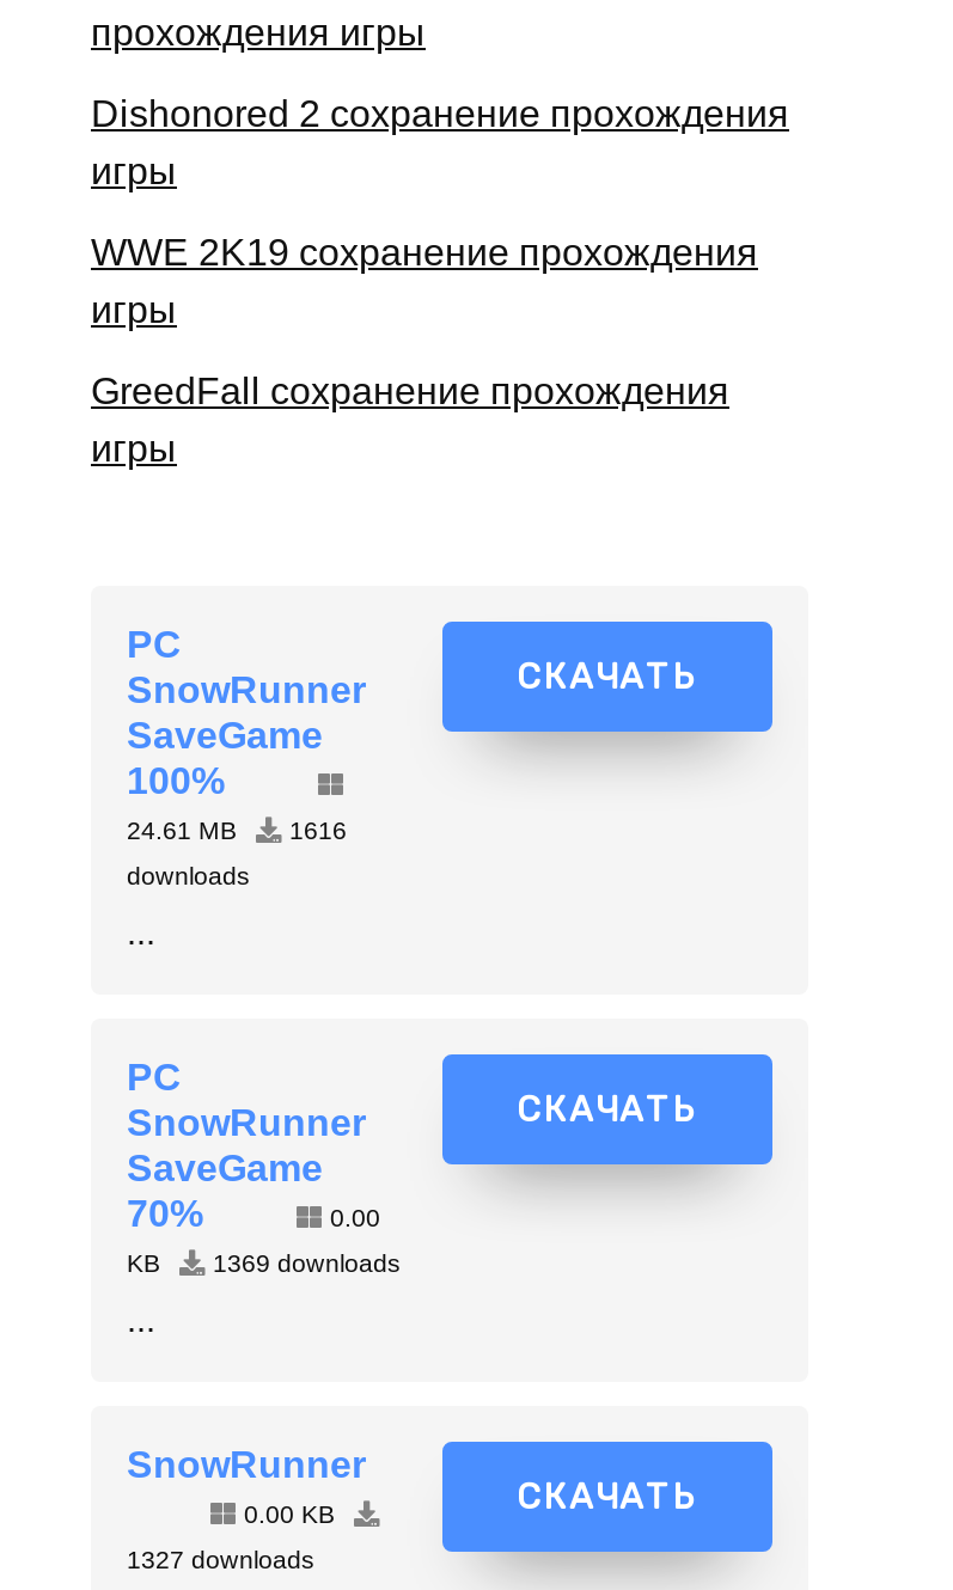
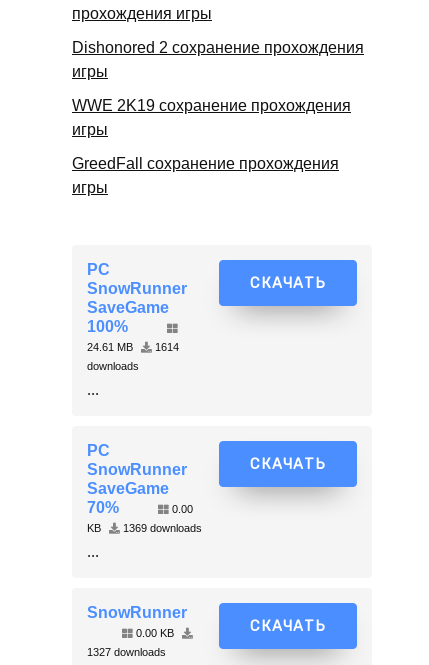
- 24.61 MB 1616
+ 24.61 MB 1614
